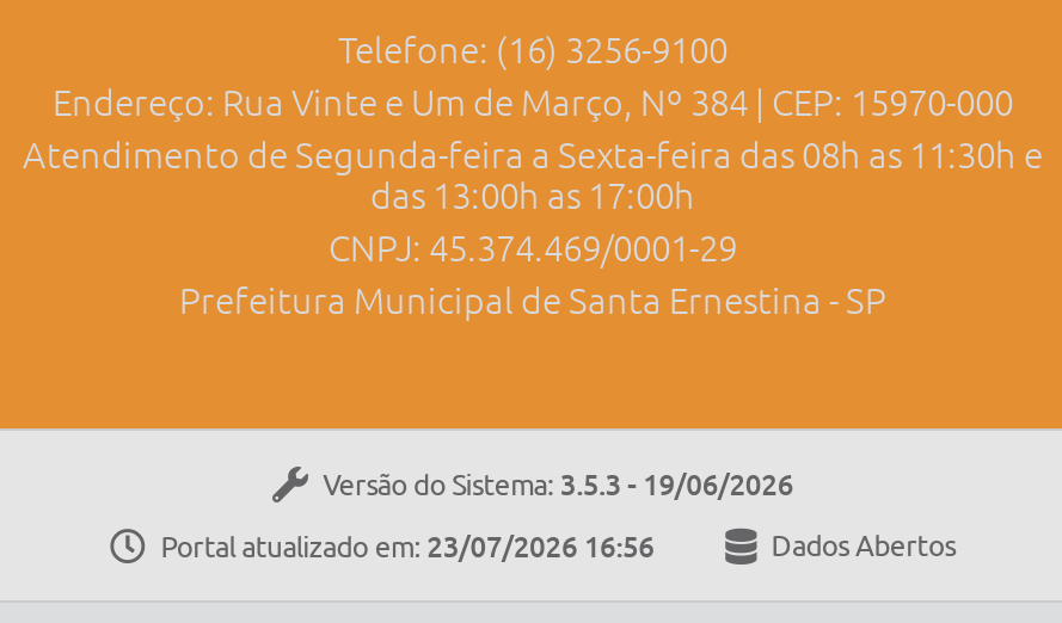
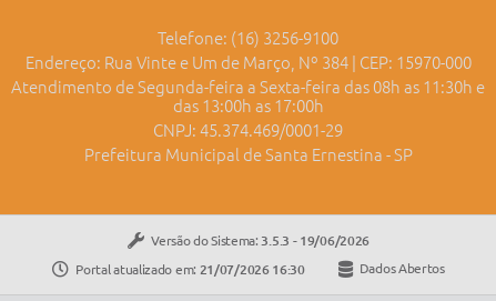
- Portal atualizado em: 23/07/2026 16:56
+ Portal atualizado em: 21/07/2026 16:30
